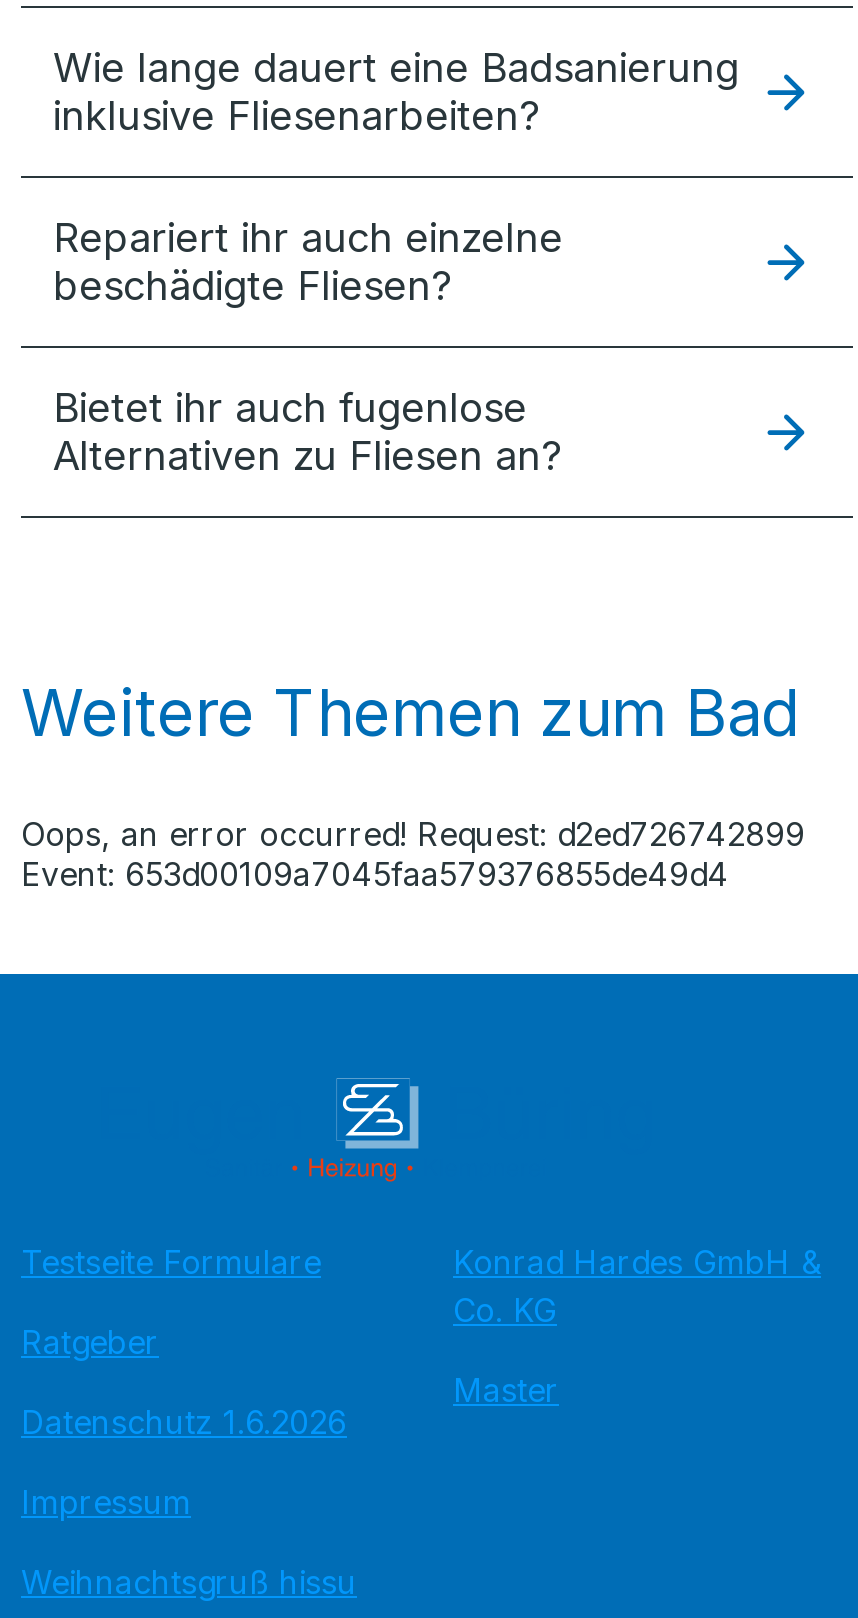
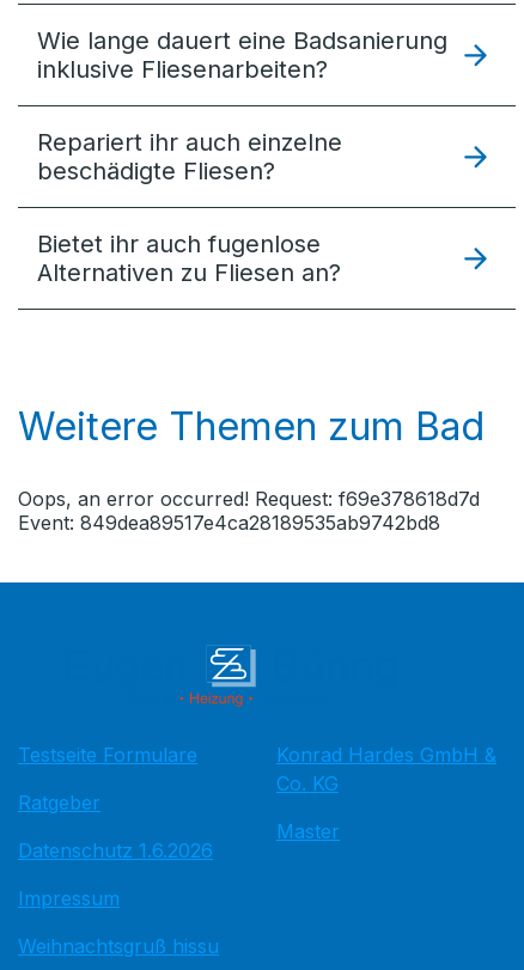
- Oops, an error occurred! Request: d2ed726742899
+ Oops, an error occurred! Request: f69e378618d7d

- Event: 653d00109a7045faa579376855de49d4
+ Event: 849dea89517e4ca28189535ab9742bd8
